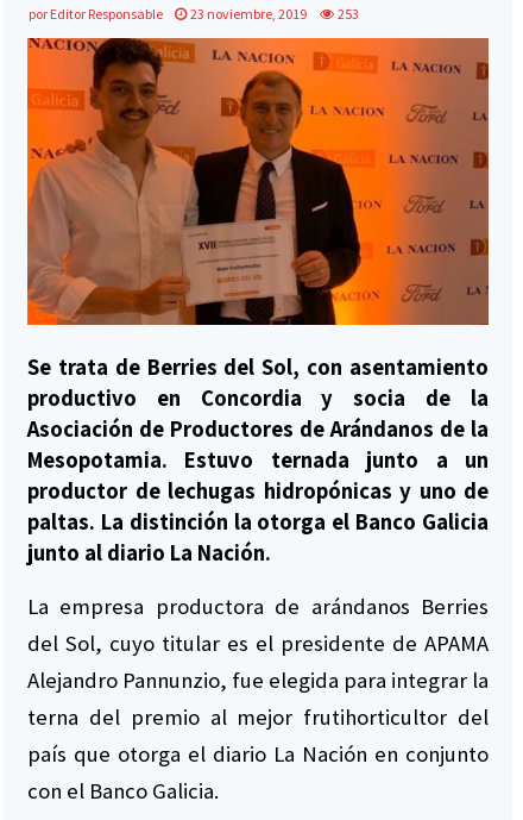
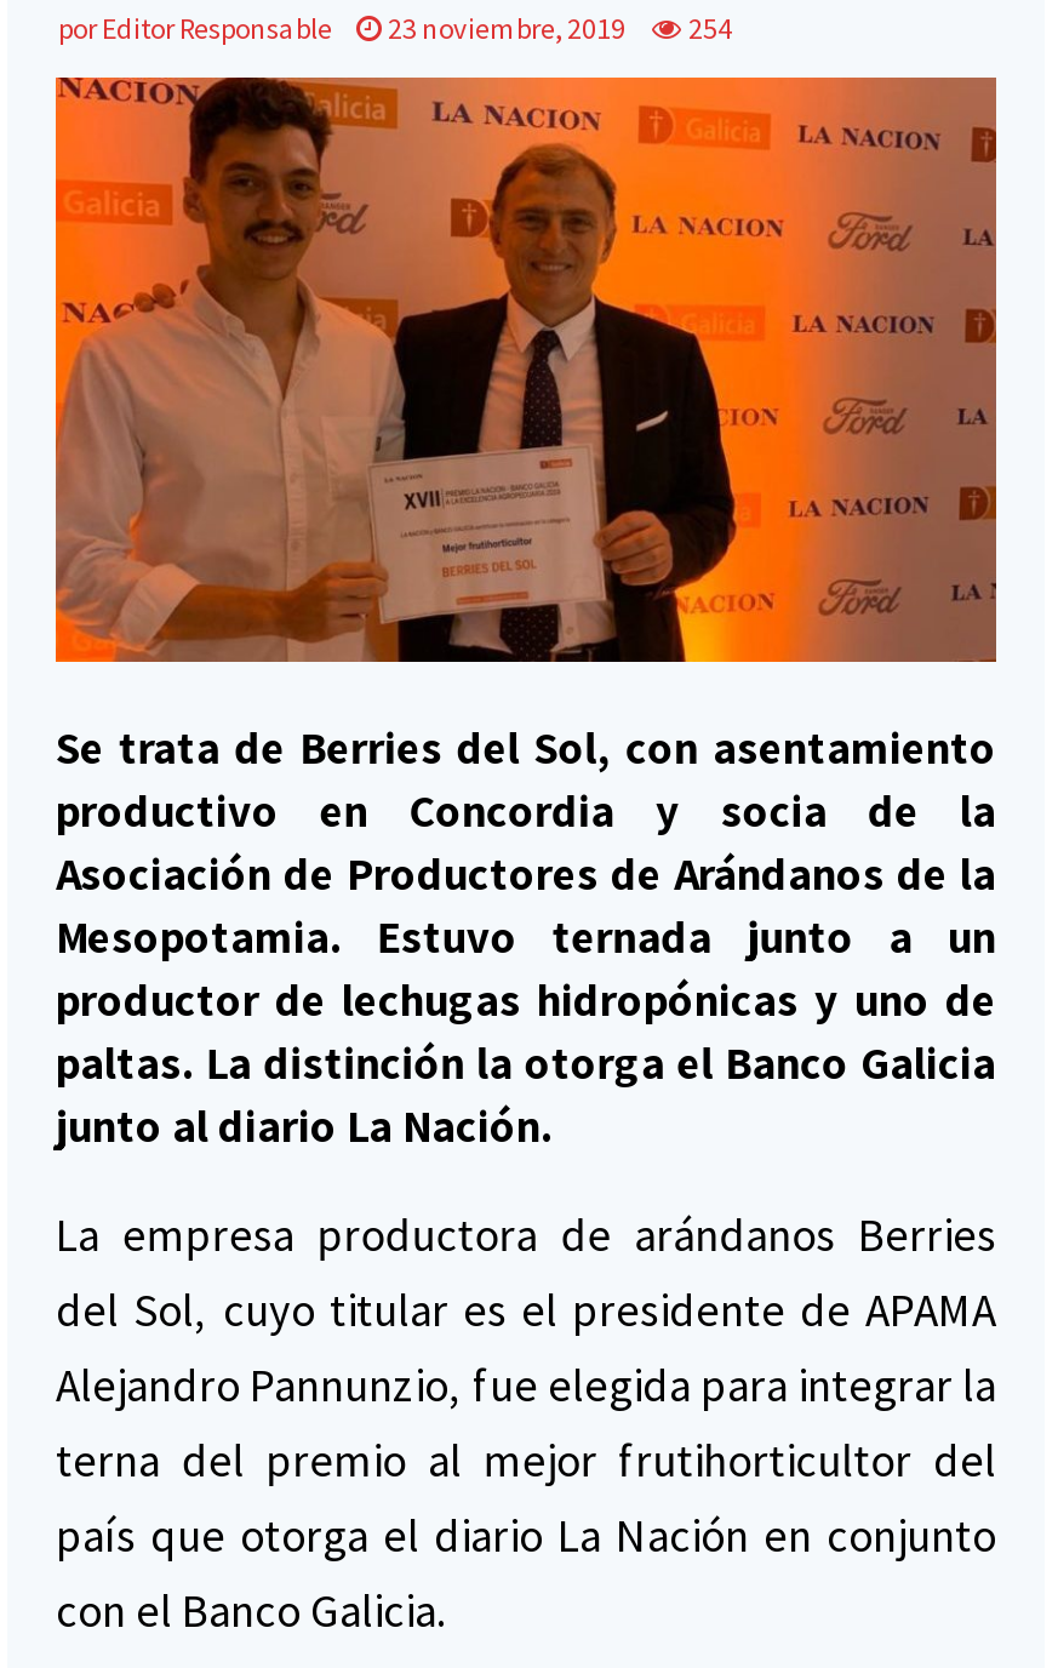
- porEditor Responsable 23 noviembre, 2019 253
+ porEditor Responsable 23 noviembre, 2019 254
